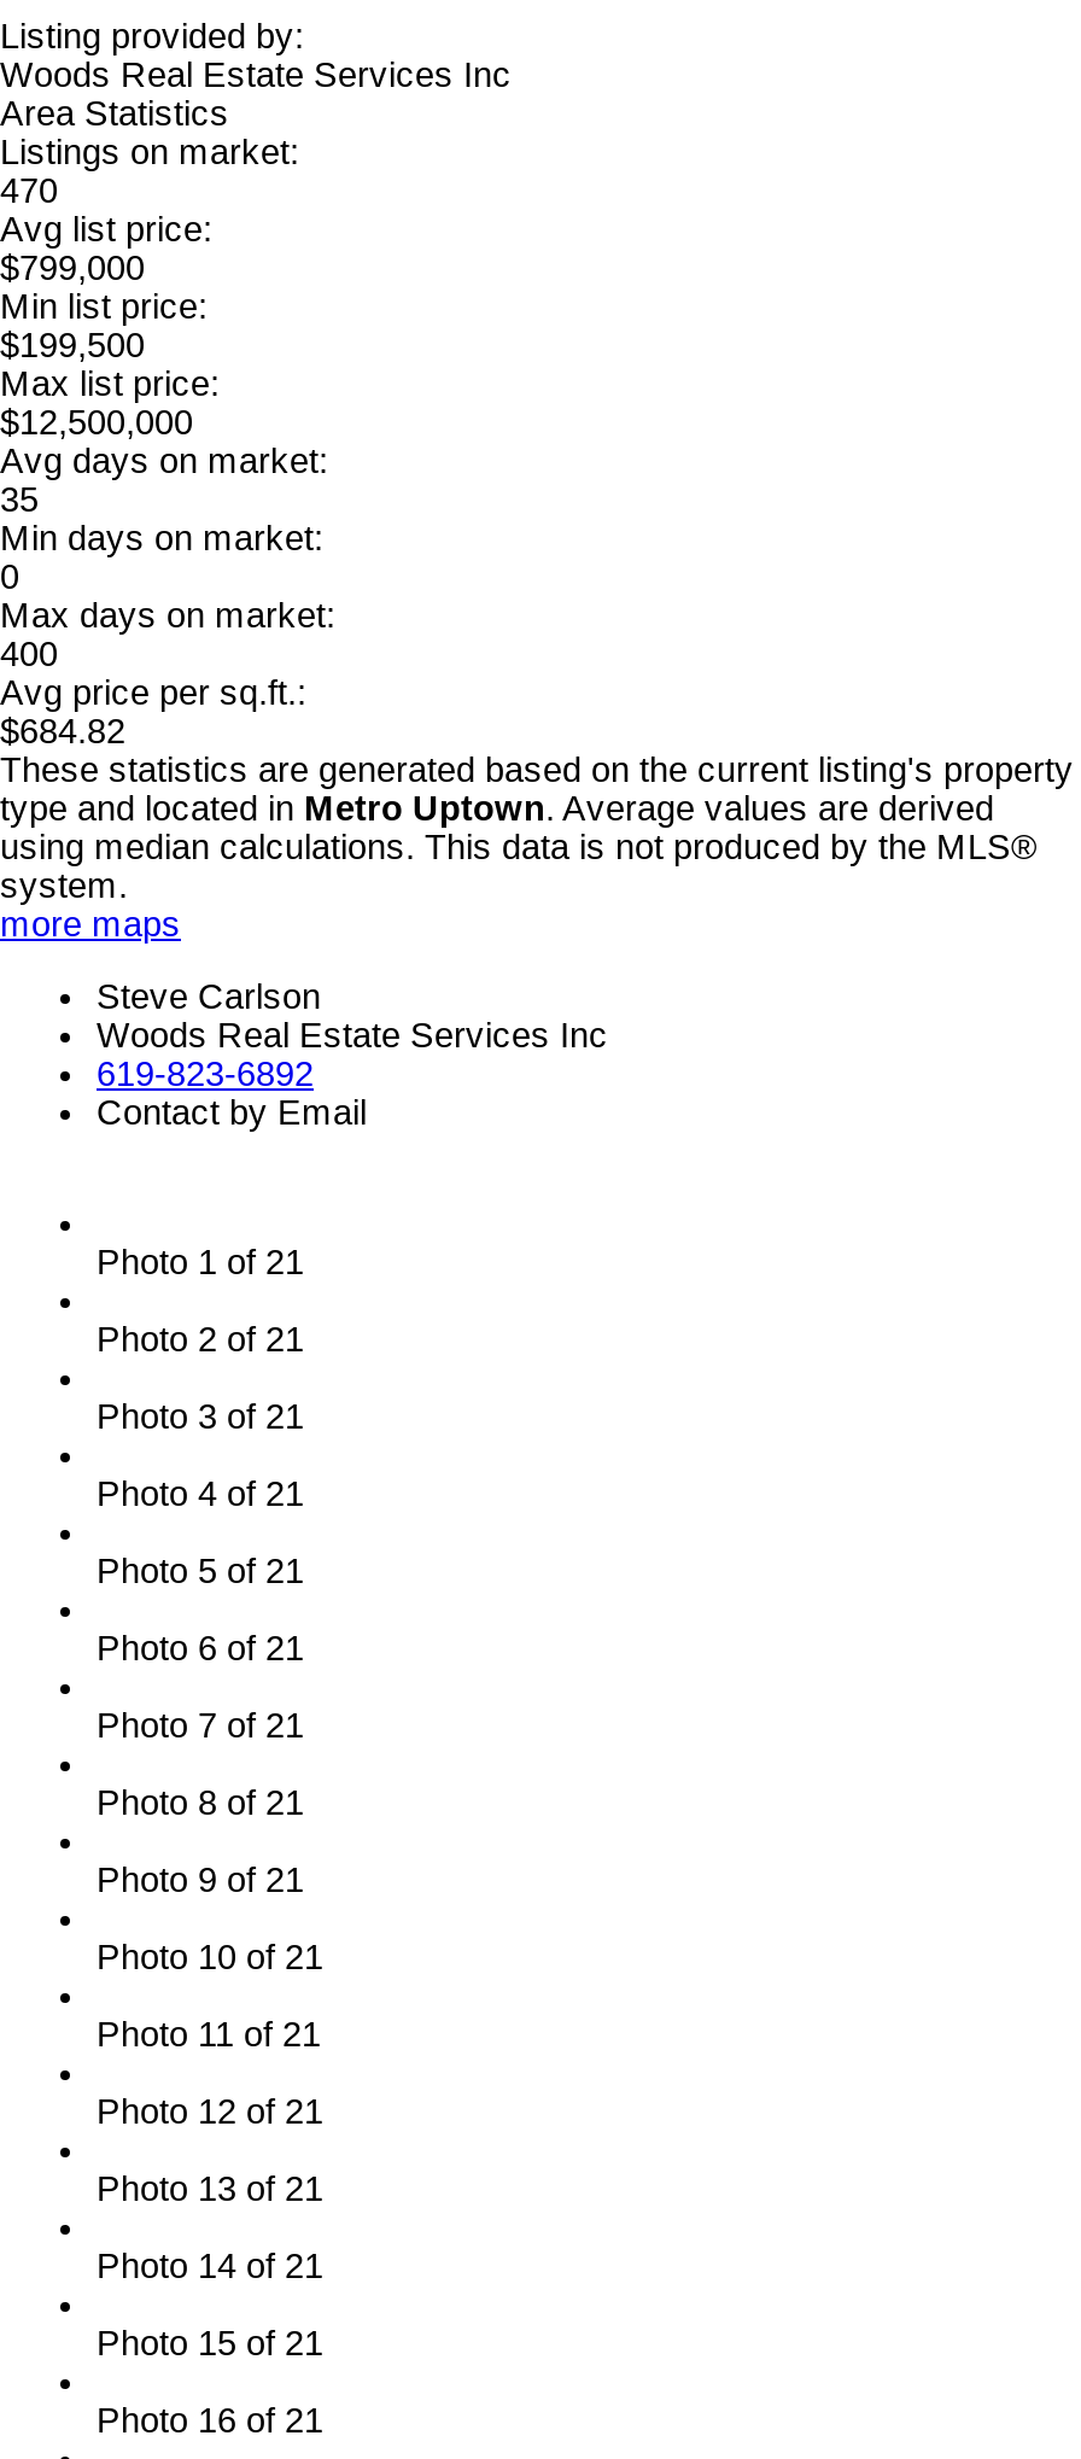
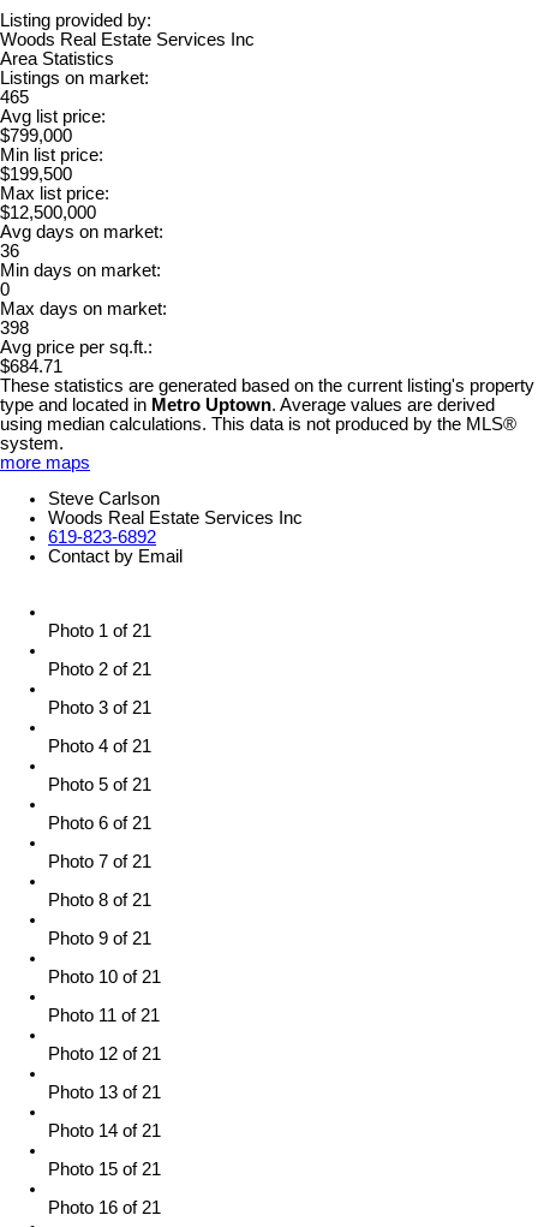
- 470
+ 465

- 35
+ 36

- 400
+ 398

- $684.82
+ $684.71
